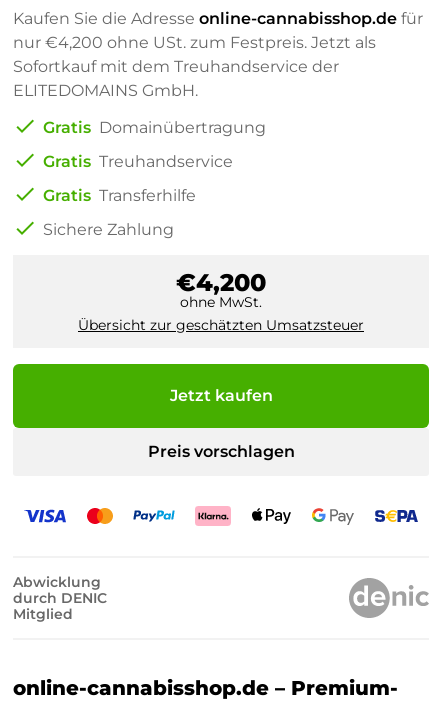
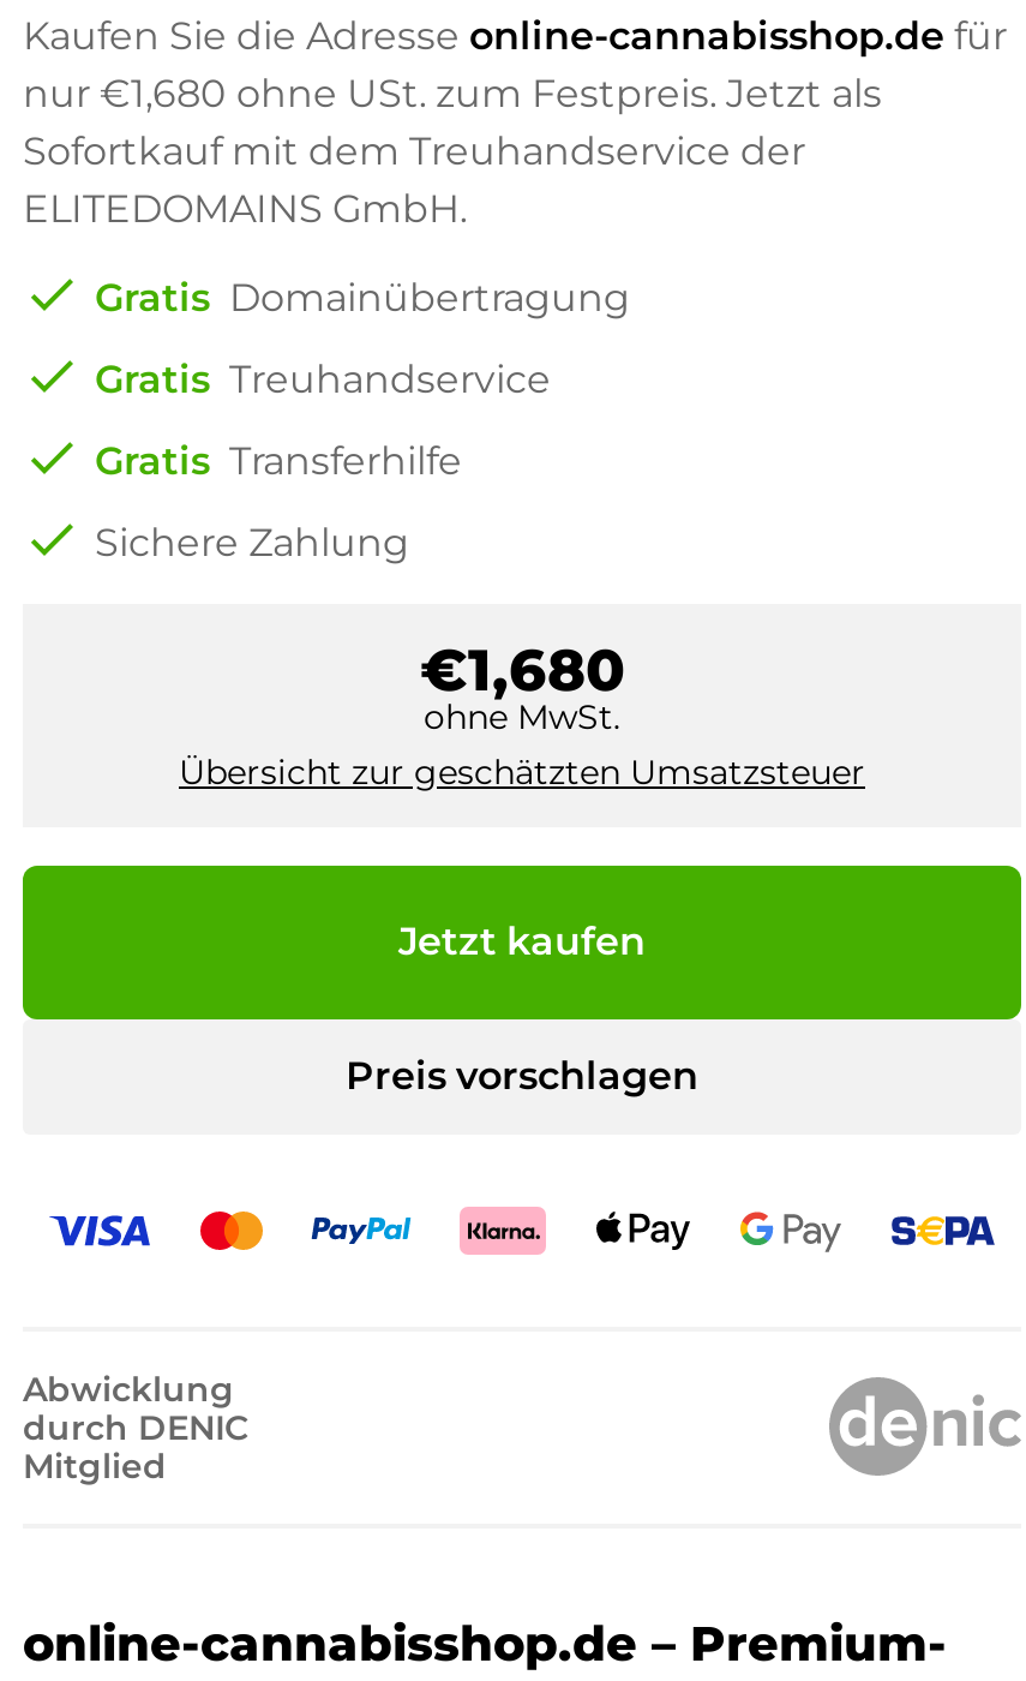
- nur €4,200 ohne USt. zum Festpreis. Jetzt als
+ nur €1,680 ohne USt. zum Festpreis. Jetzt als

- €4,200
+ €1,680
